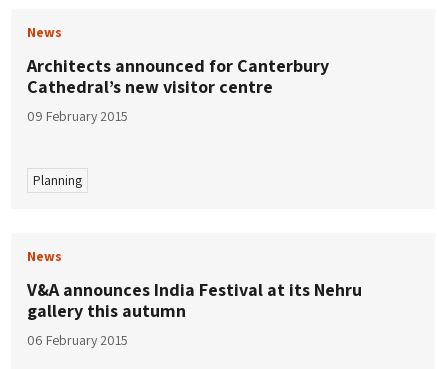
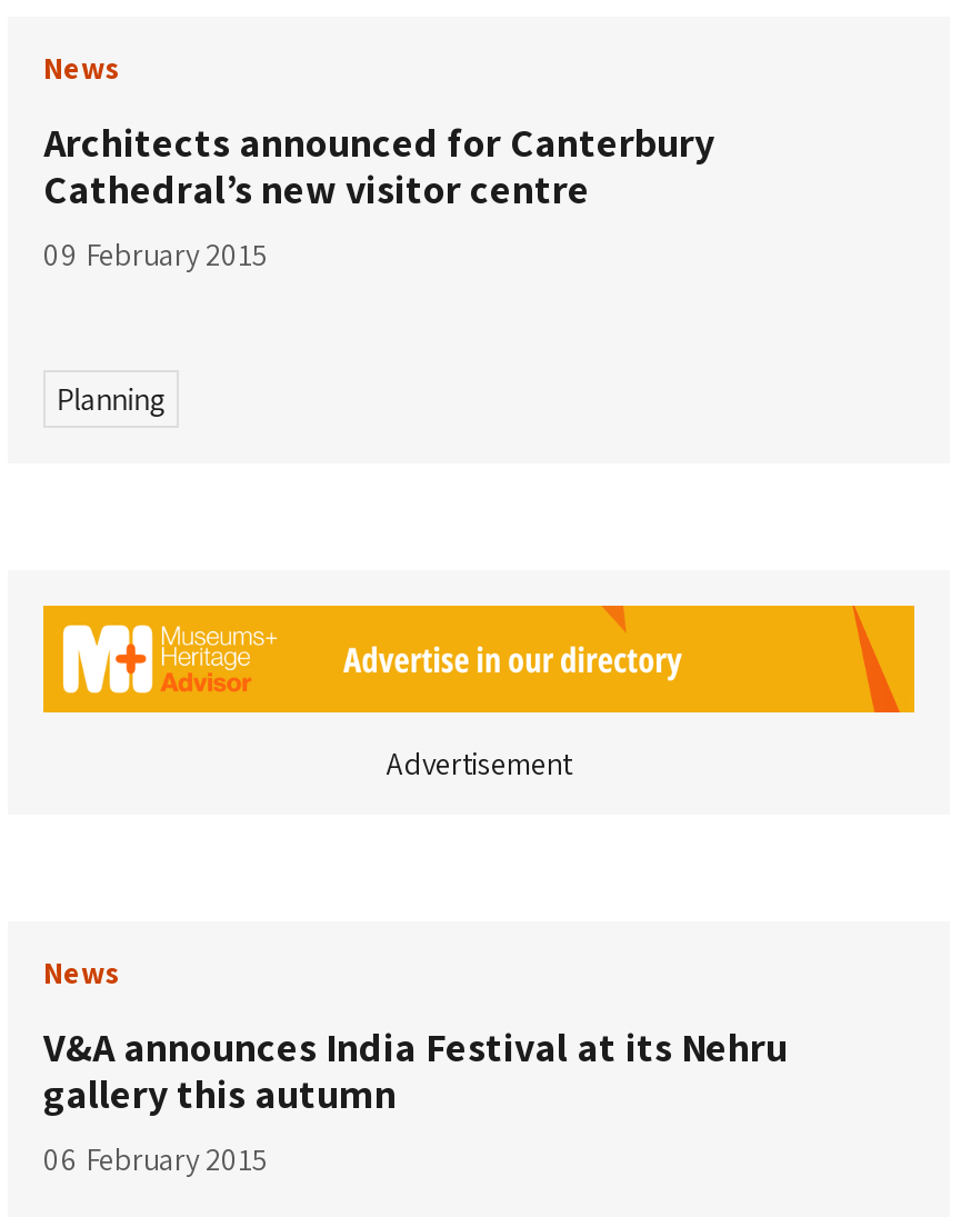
+ [image]
+ Advertisement
